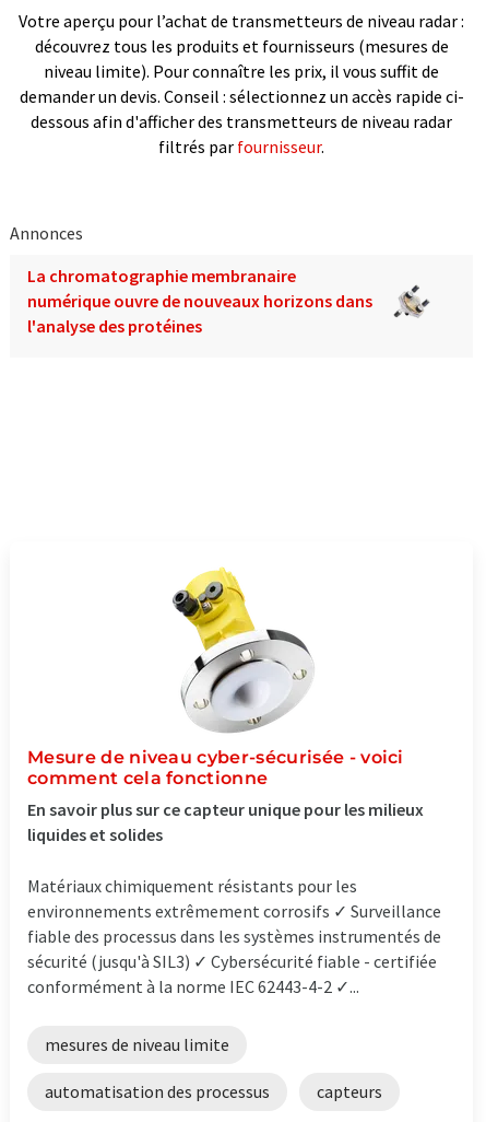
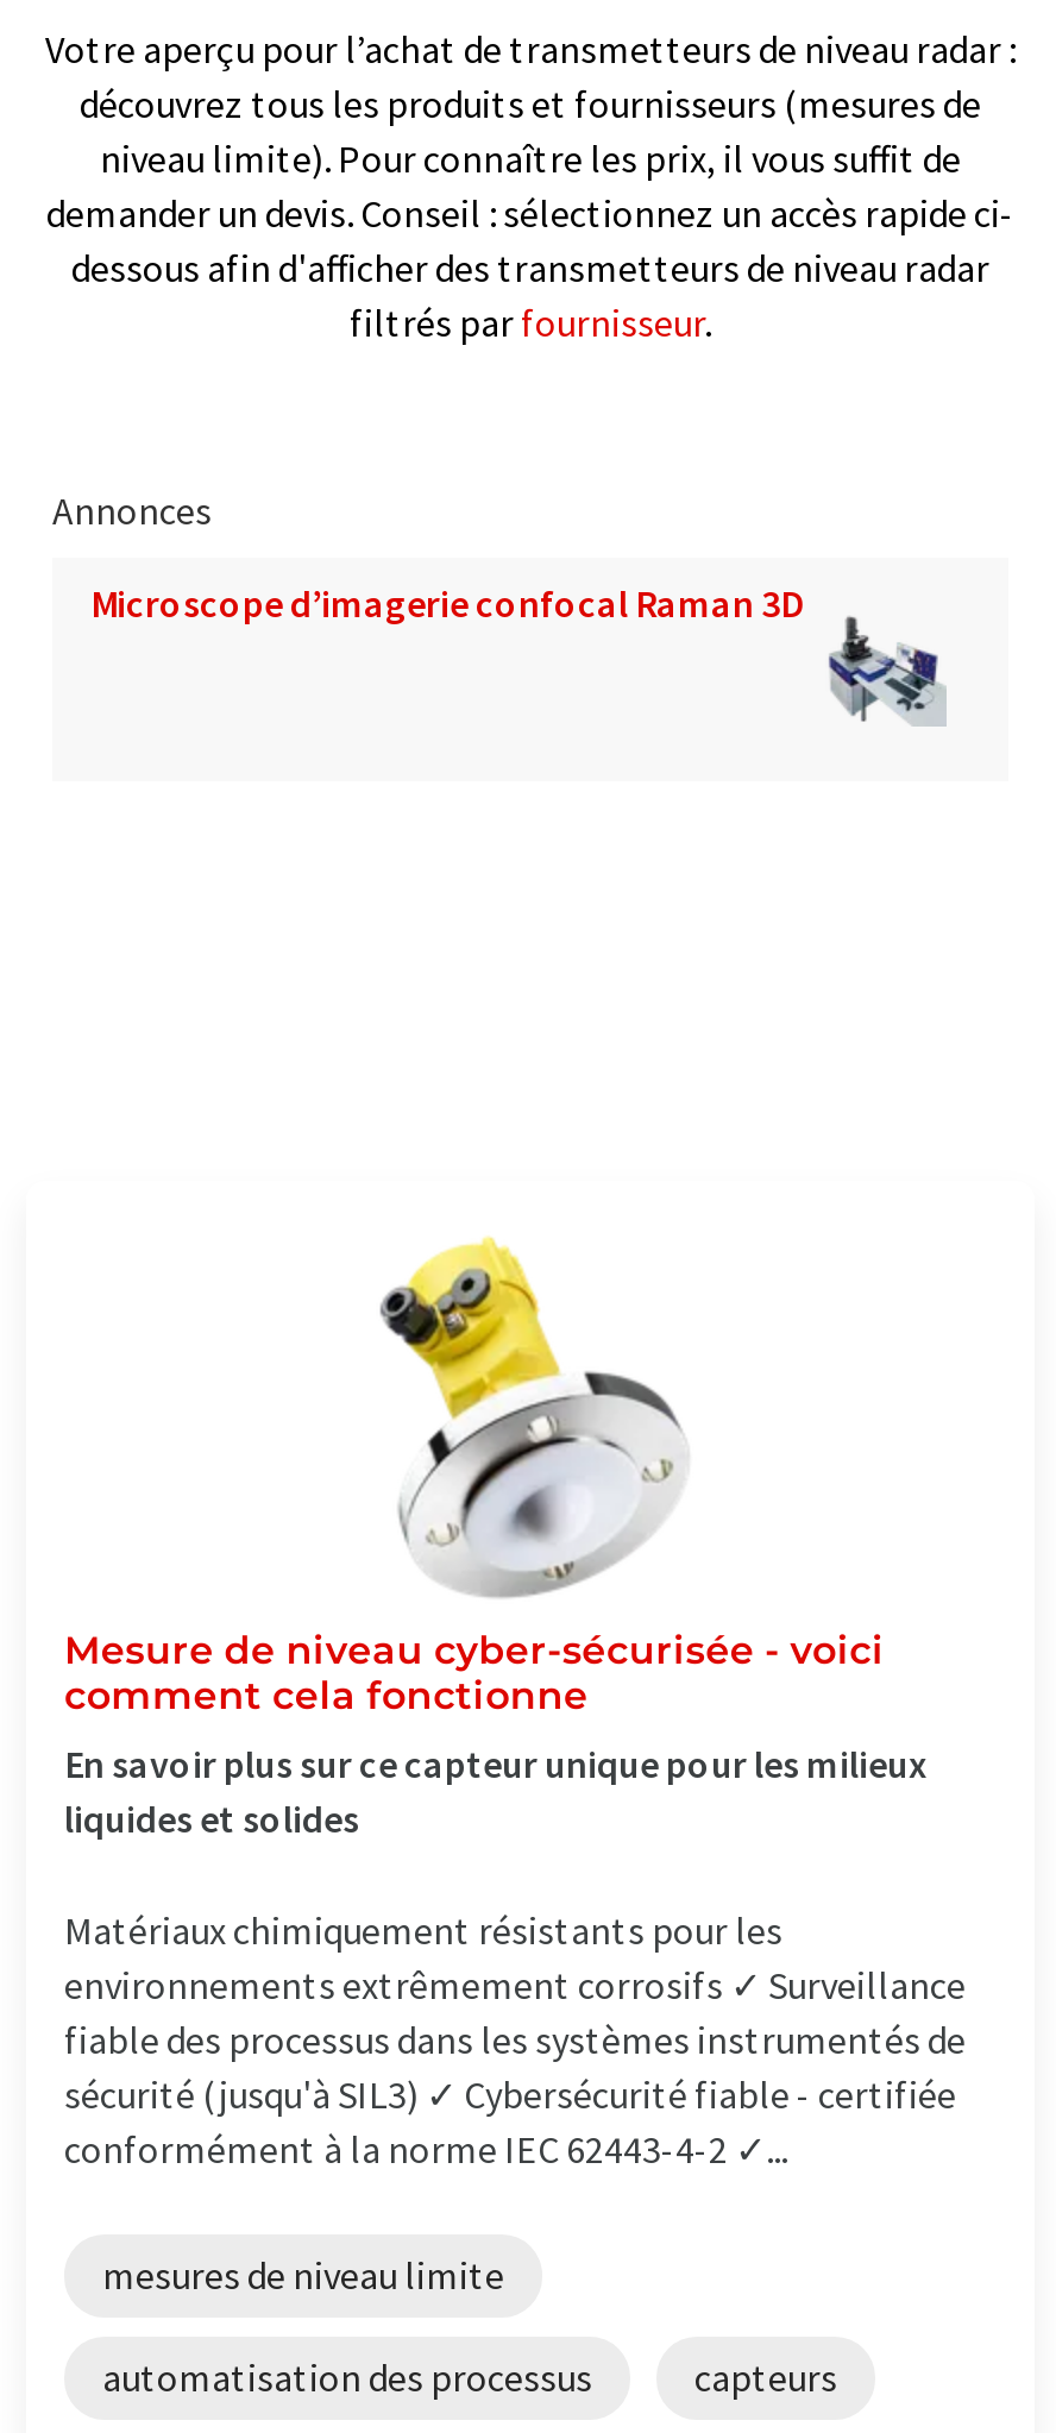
- [image]
- La chromatographie membranaire
- numérique ouvre de nouveaux horizons dans
- l'analyse des protéines
+ [image]
+ Microscope d’imagerie confocal Raman 3D
